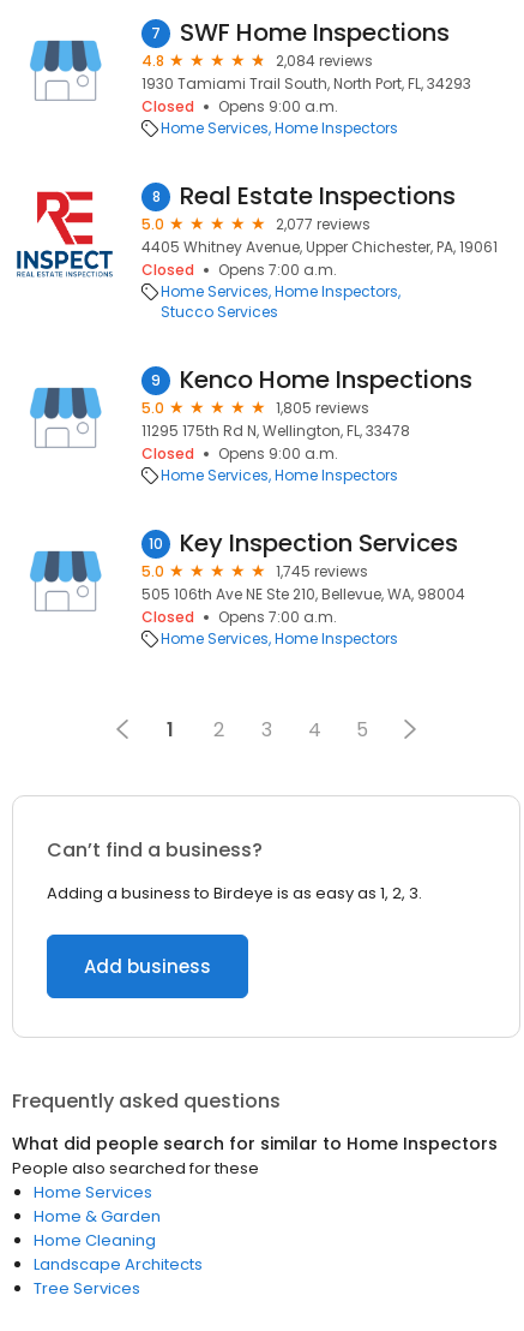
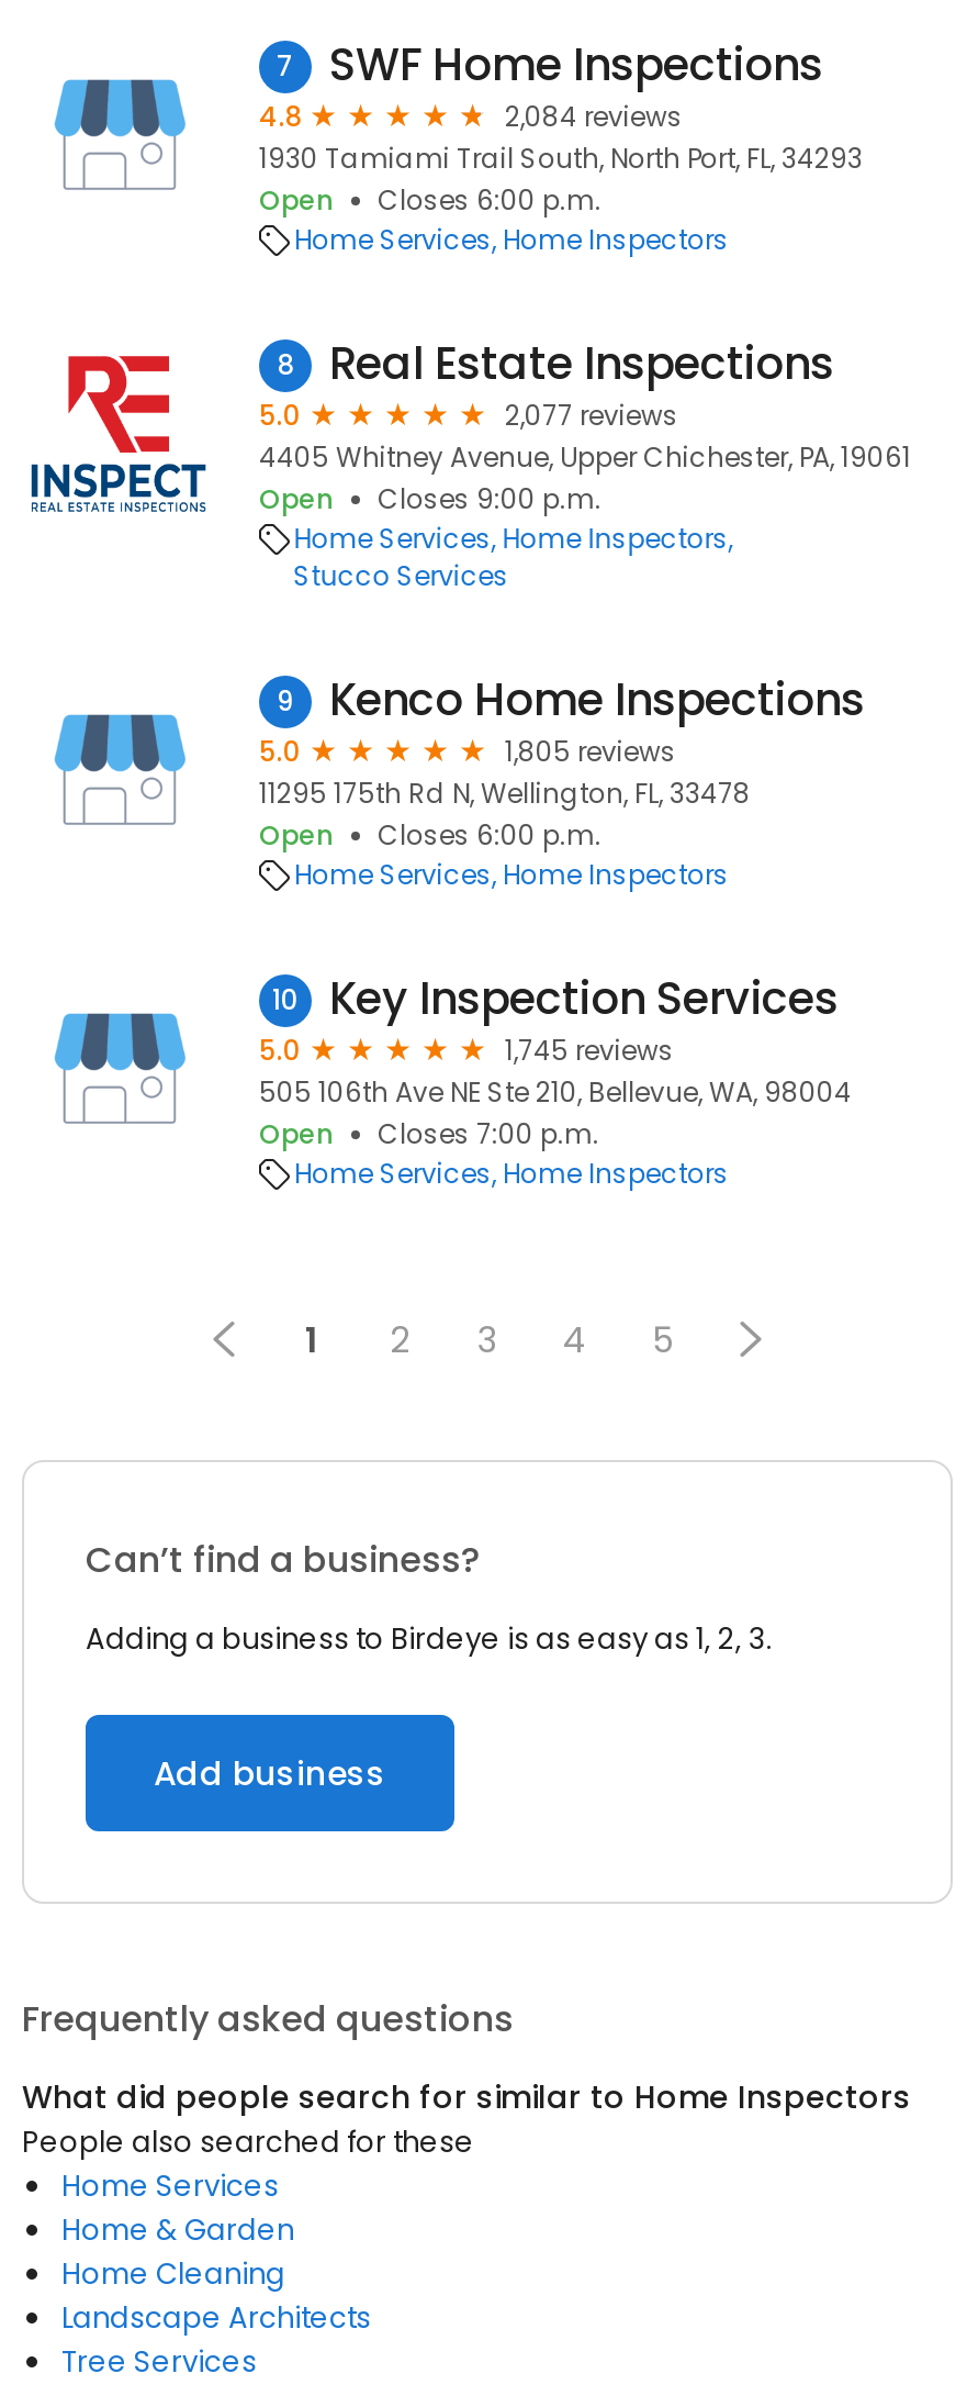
- Closed
- Opens 9:00 a.m.
+ Open
+ Closes 6:00 p.m.

- Closed
- Opens 7:00 a.m.
+ Open
+ Closes 9:00 p.m.

- Closed
- Opens 9:00 a.m.
+ Open
+ Closes 6:00 p.m.

- Closed
- Opens 7:00 a.m.
+ Open
+ Closes 7:00 p.m.
